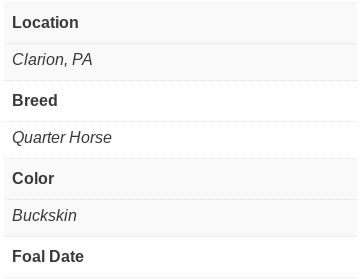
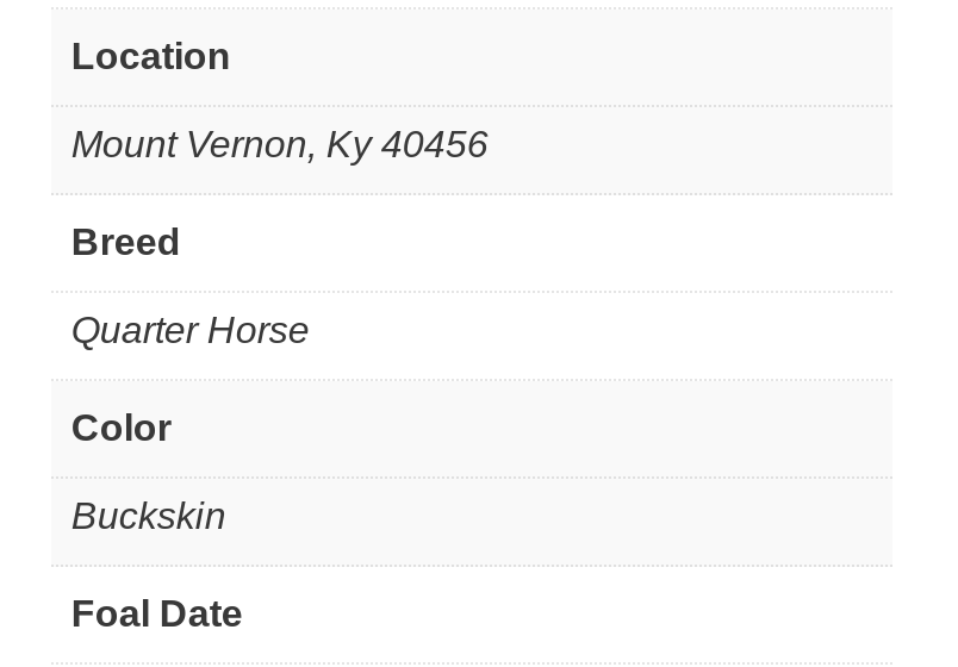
- Clarion, PA
+ Mount Vernon, Ky 40456
